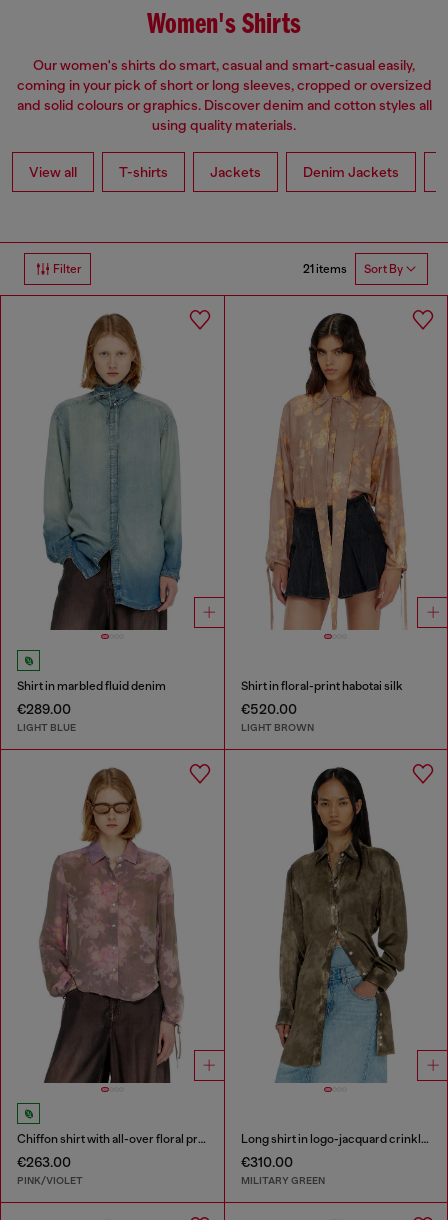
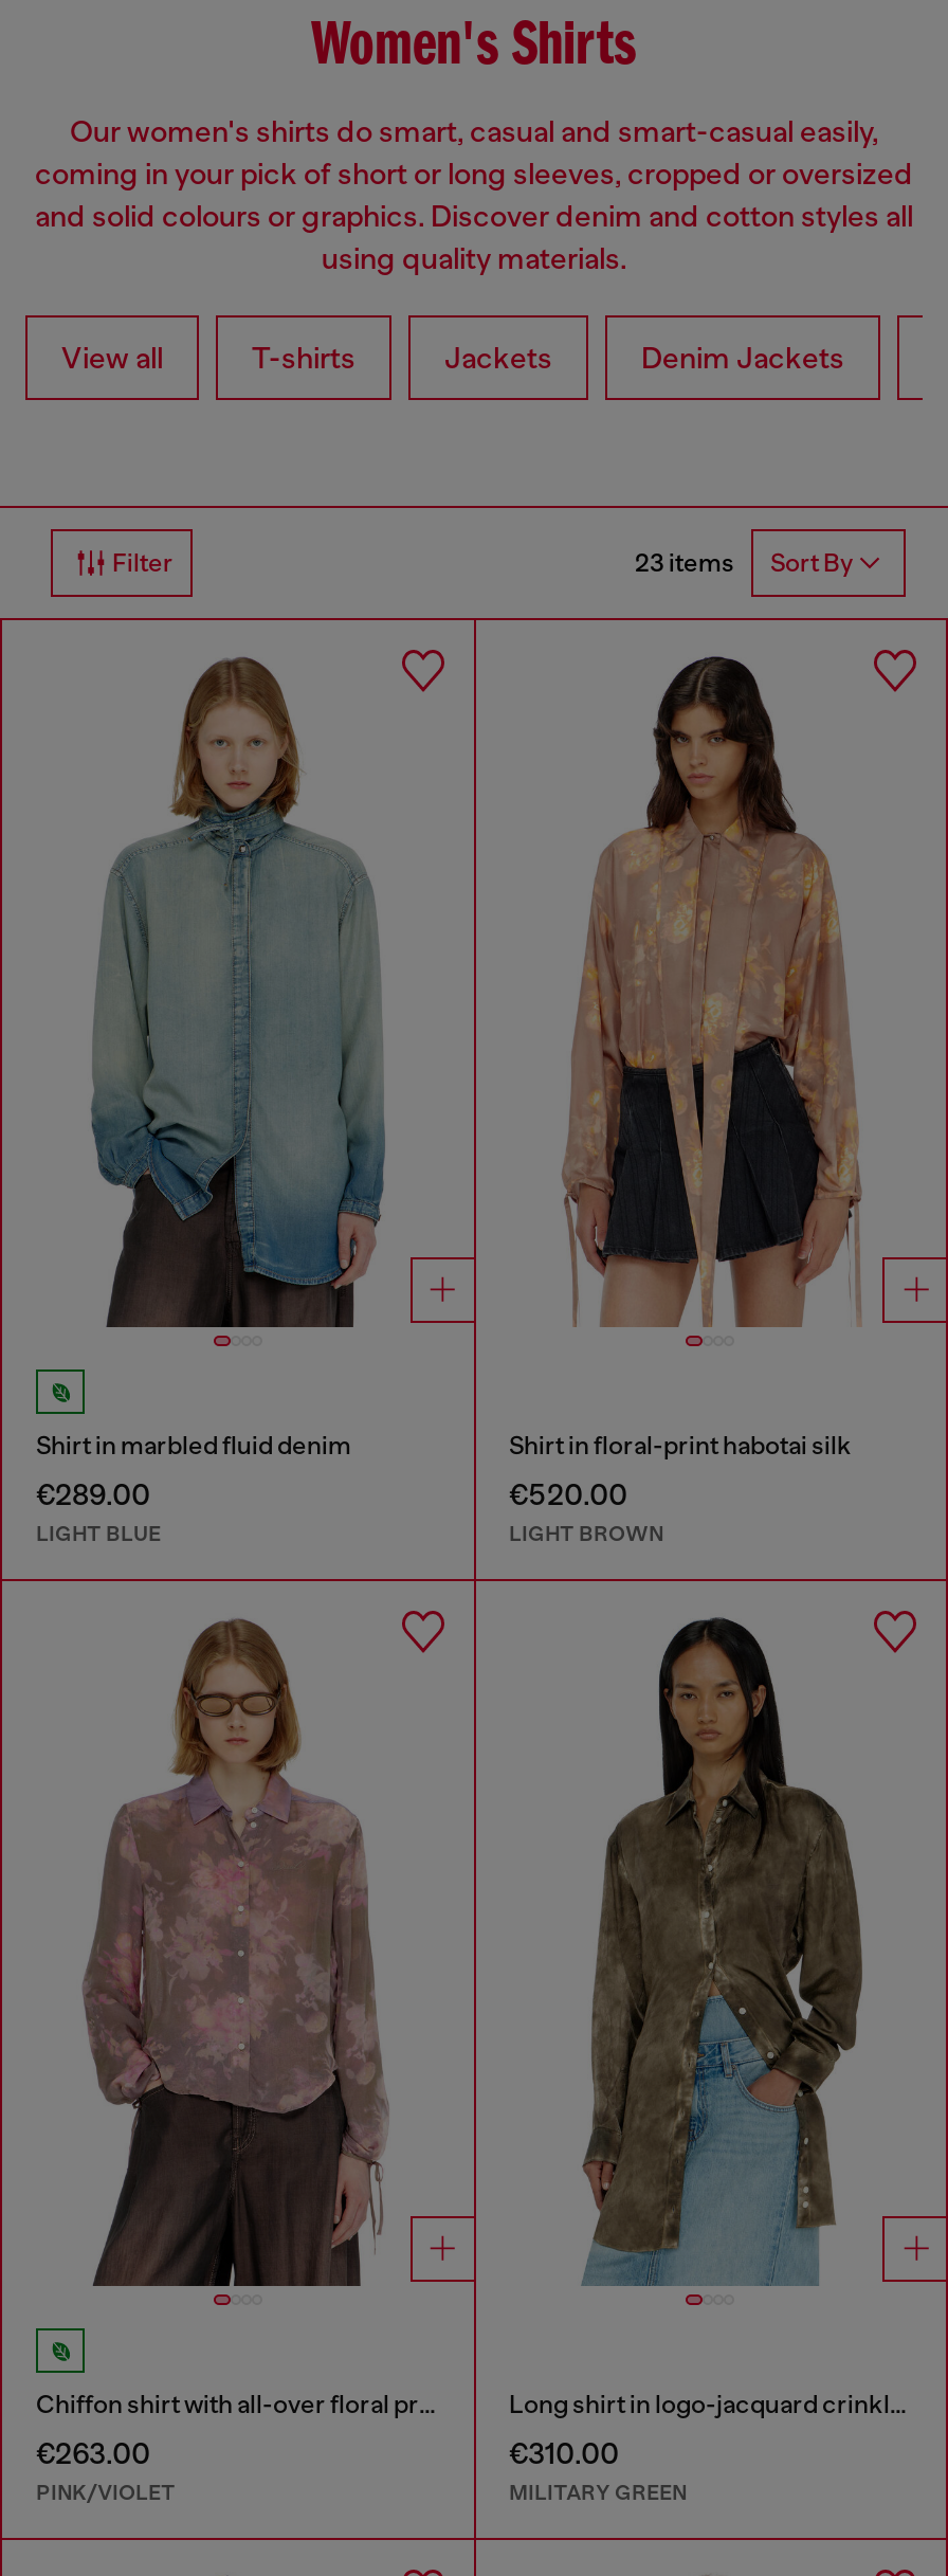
- 21 items Sort By
+ 23 items Sort By
